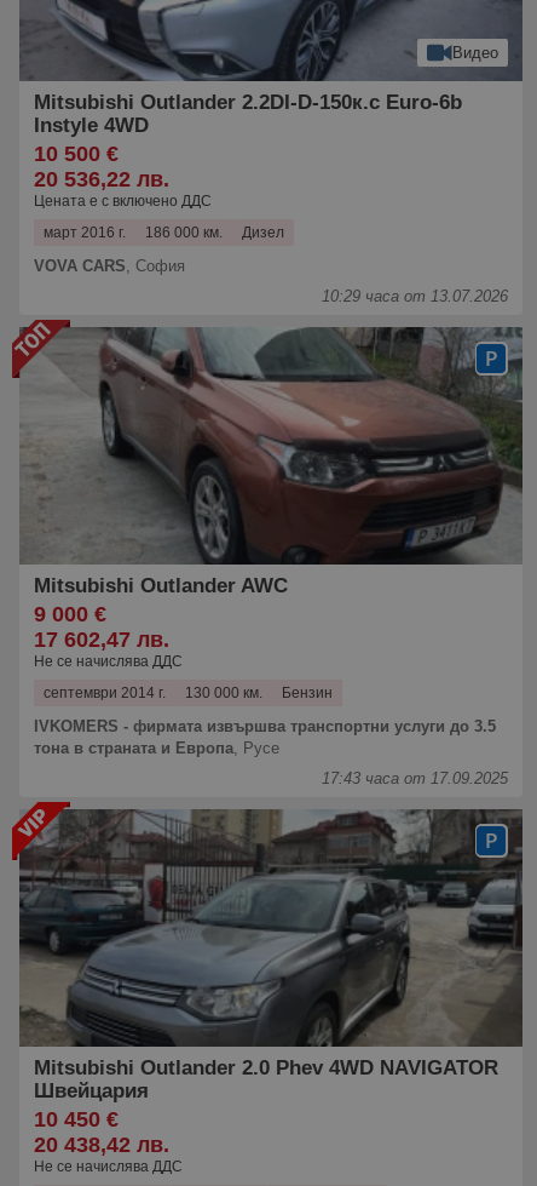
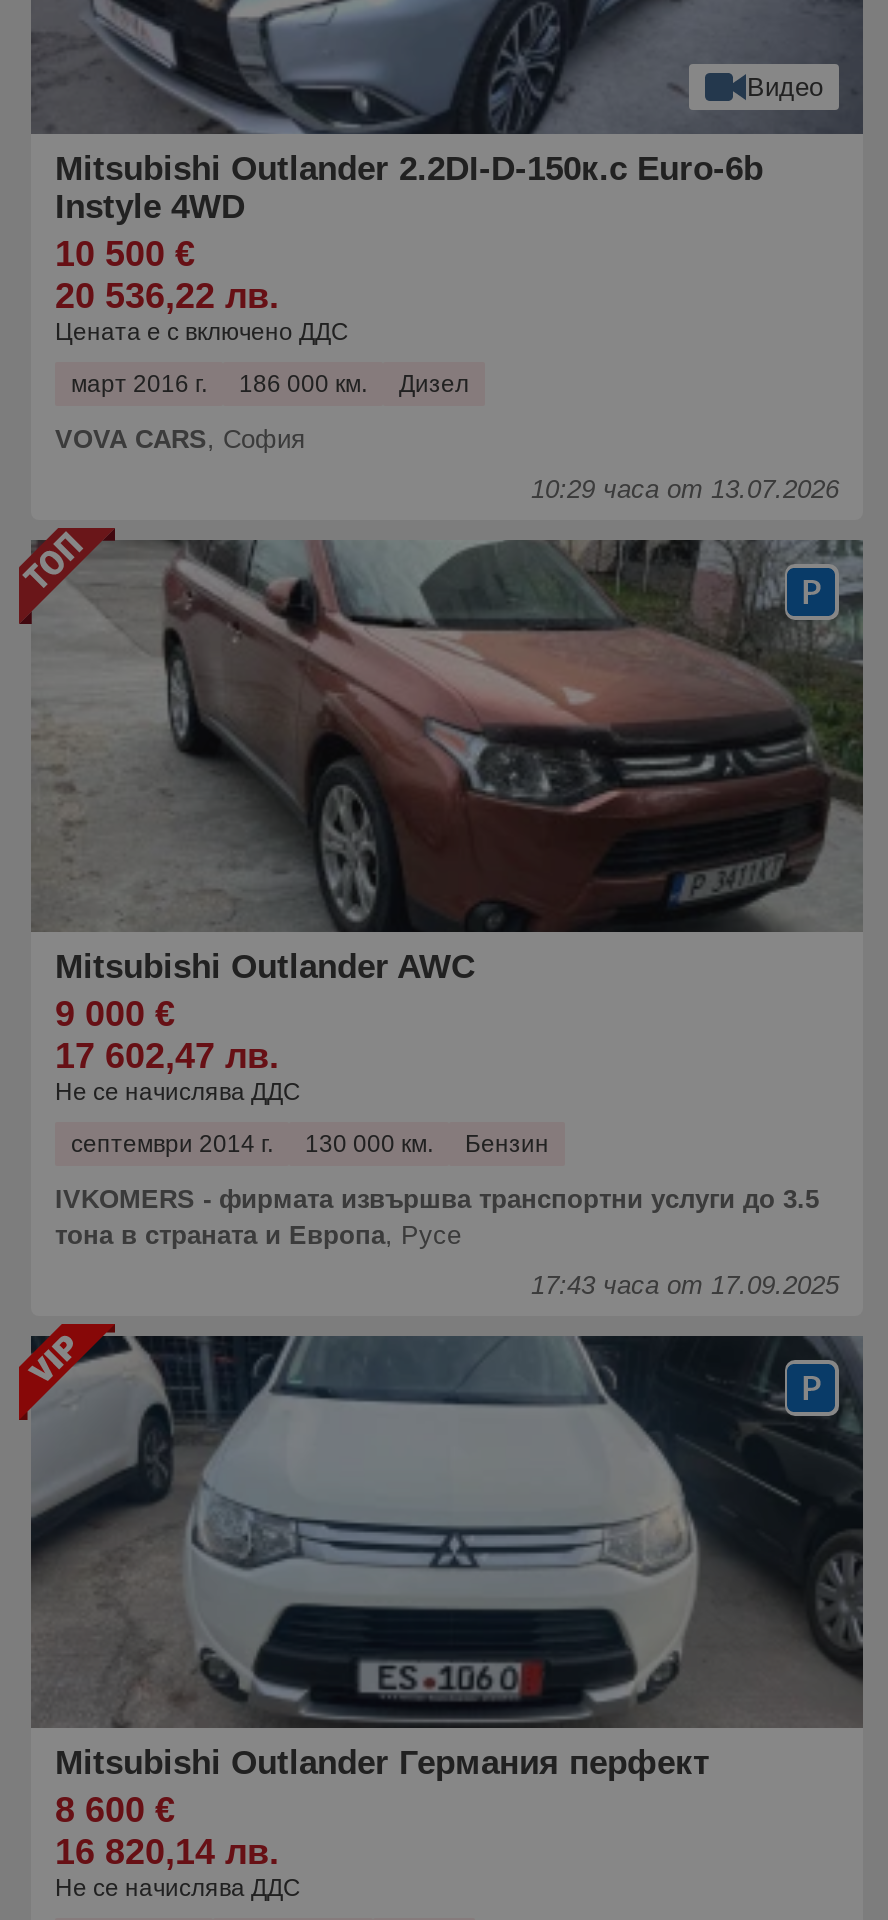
- [image]
- Mitsubishi Outlander 2.0 Phev 4WD NAVIGATOR
- Швейцария
- 10 450 €
- 20 438,42 лв.
+ [image]
+ Mitsubishi Outlander Германия перфект
+ 8 600 €
+ 16 820,14 лв.
